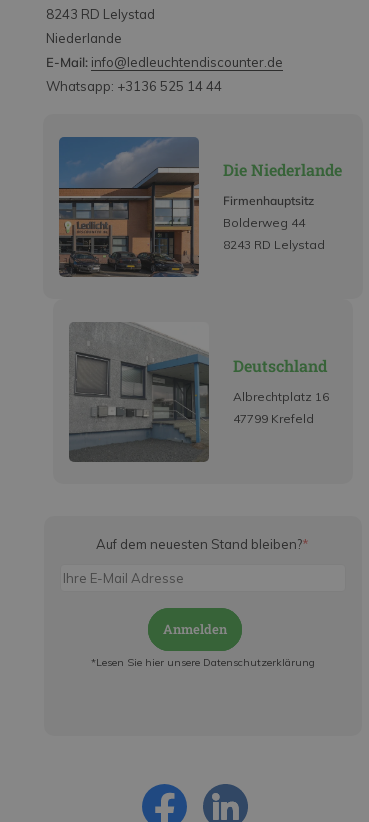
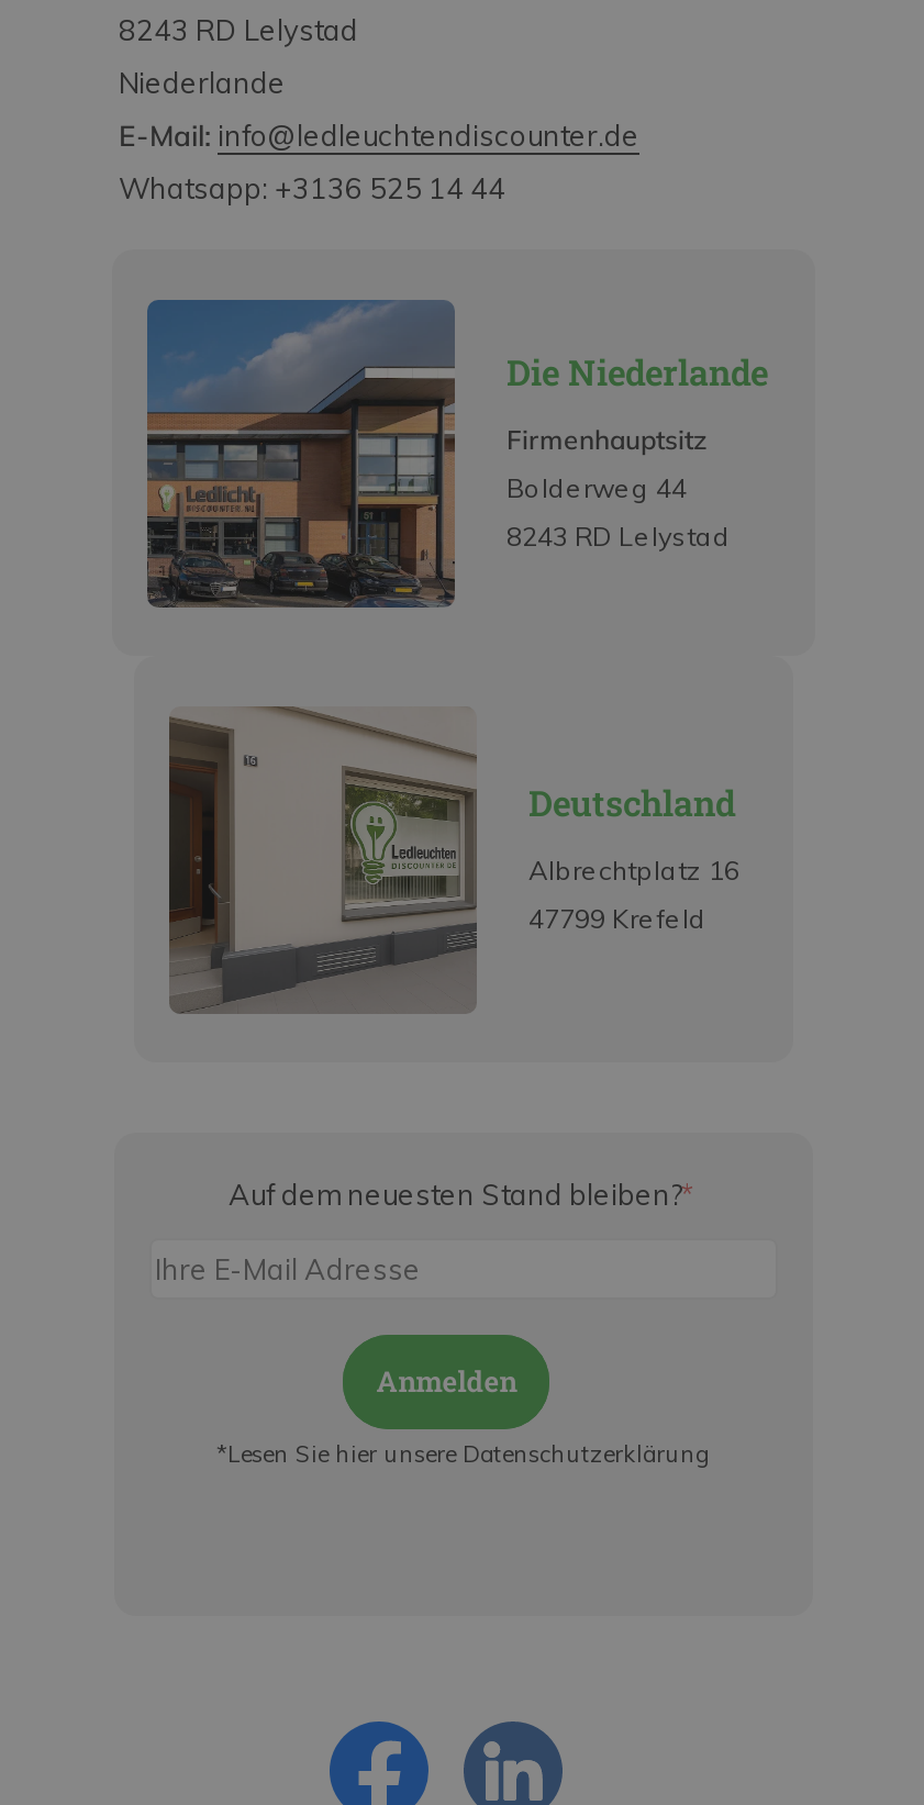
- [image]
+ [image]
